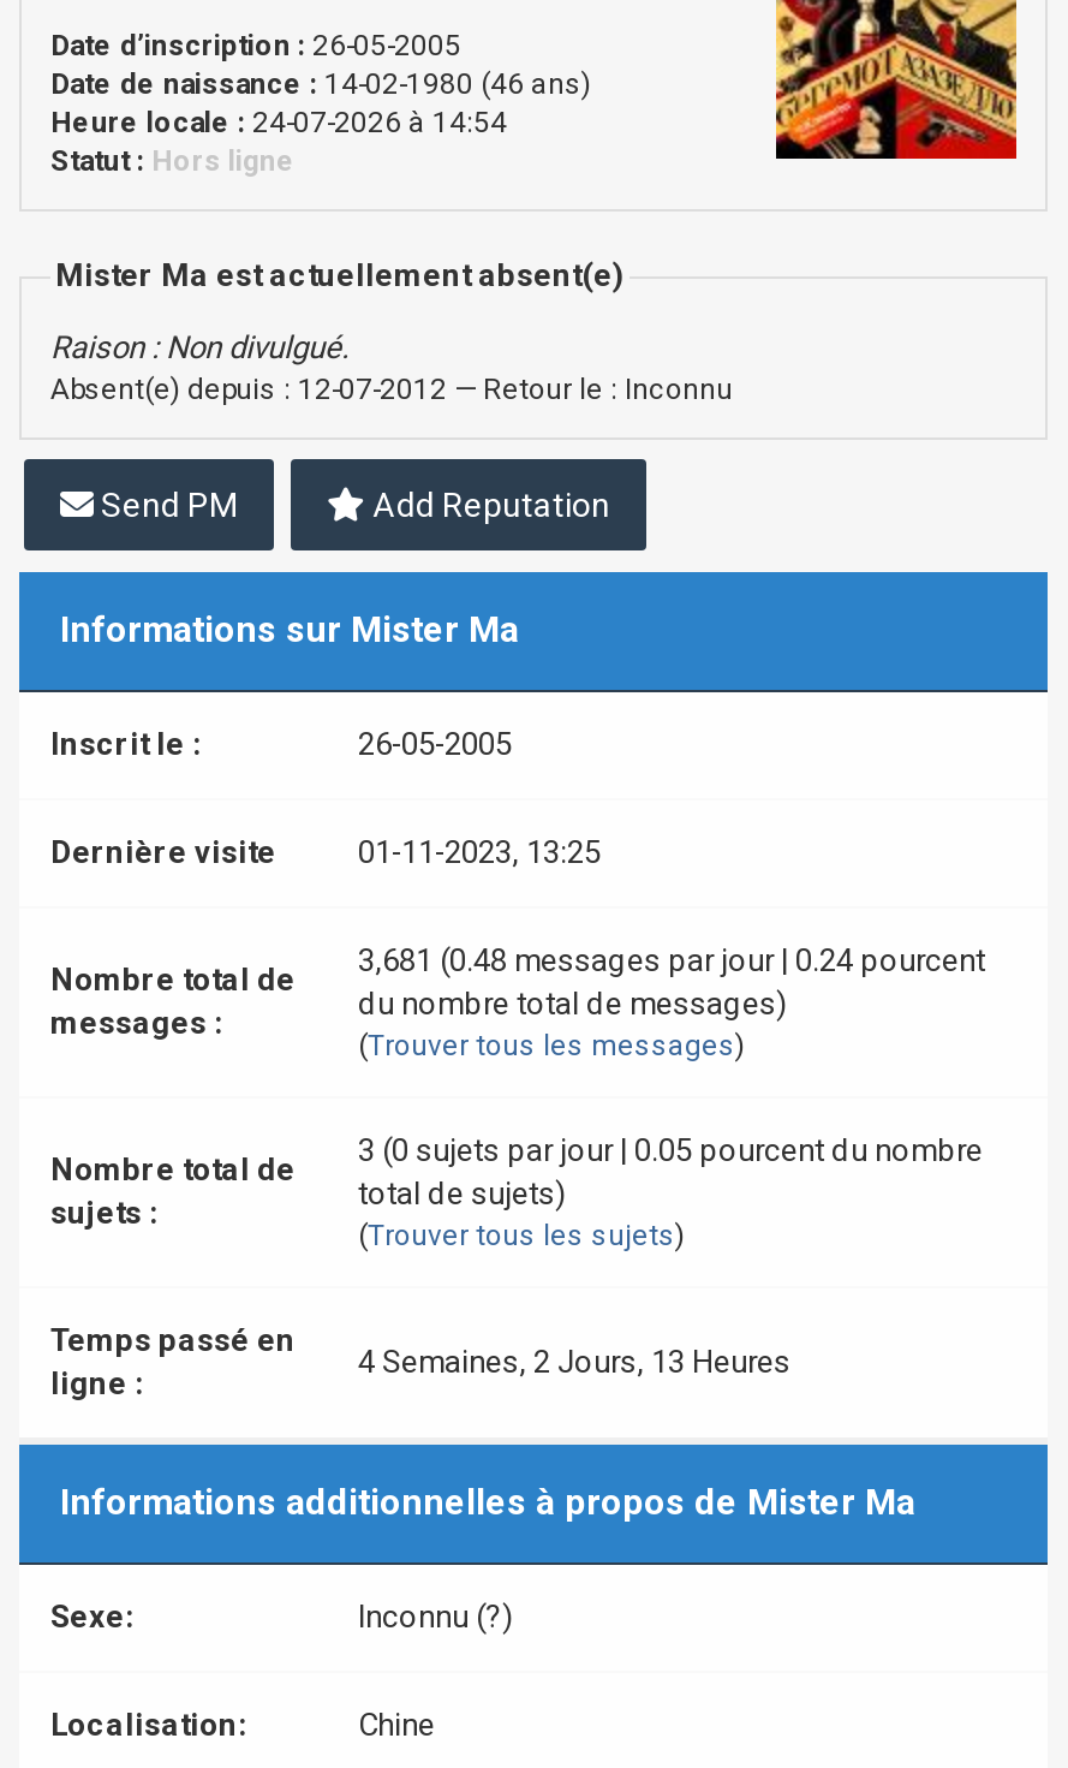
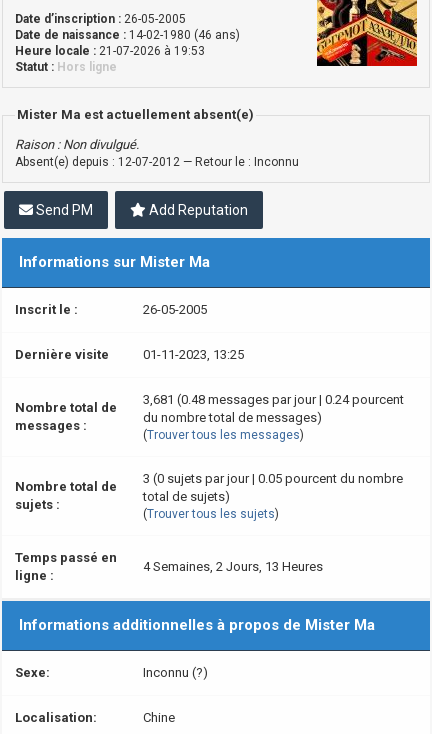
- Heure locale : 24-07-2026 à 14:54
+ Heure locale : 21-07-2026 à 19:53
